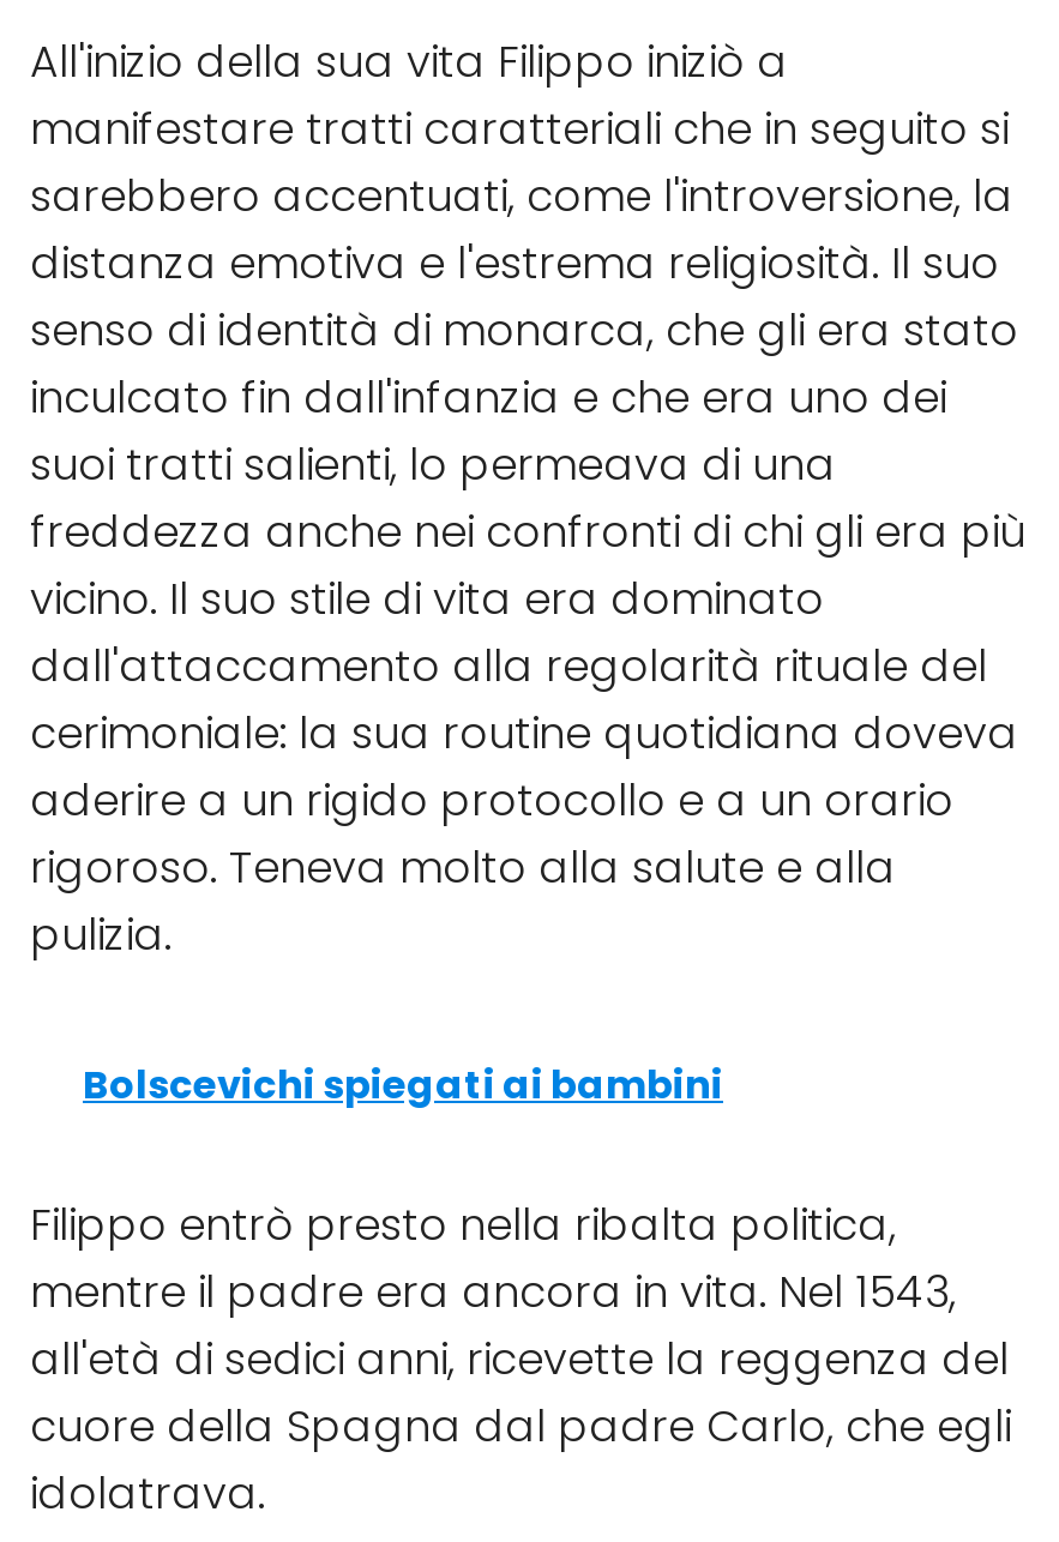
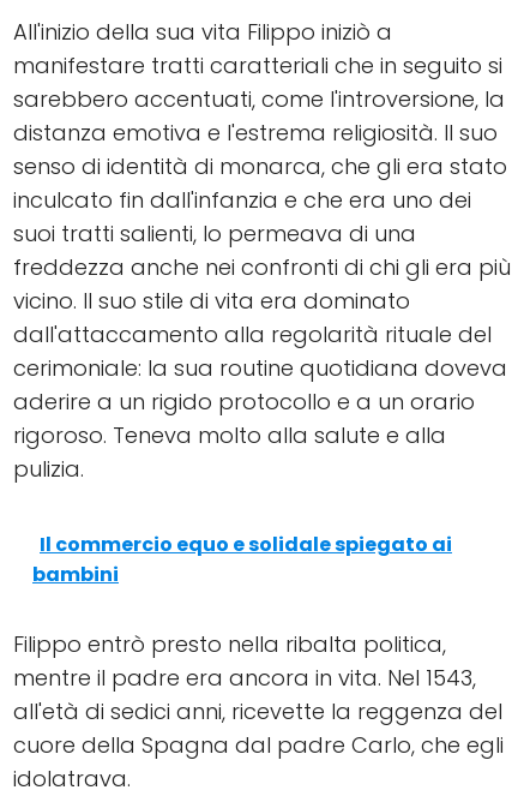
- Bolscevichi spiegati ai bambini
+ Il commercio equo e solidale spiegato ai
+ bambini
